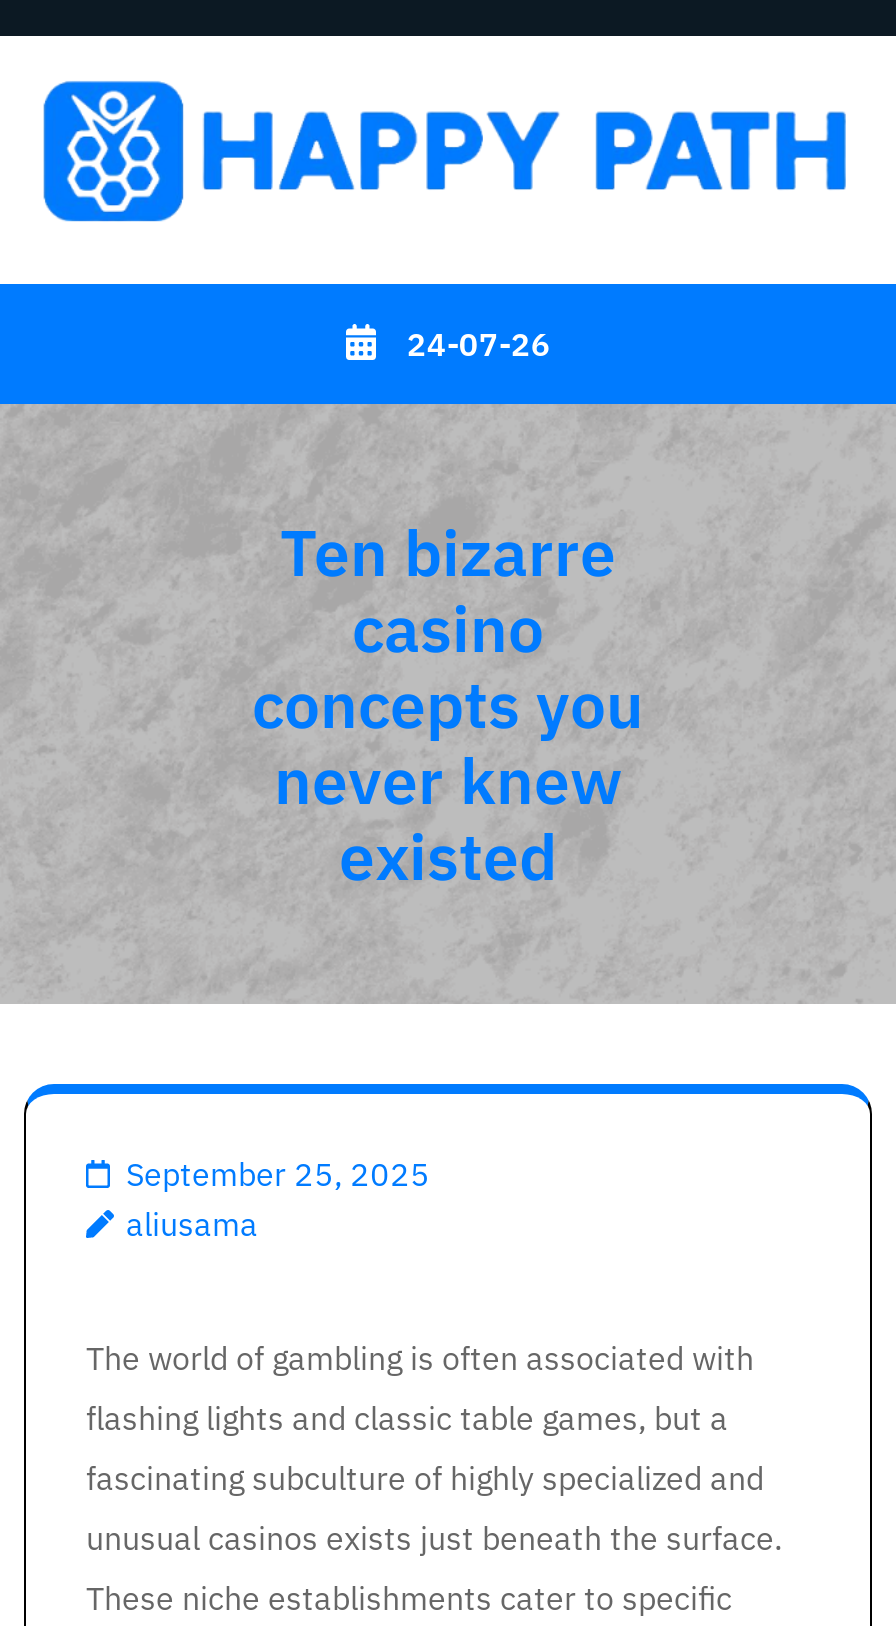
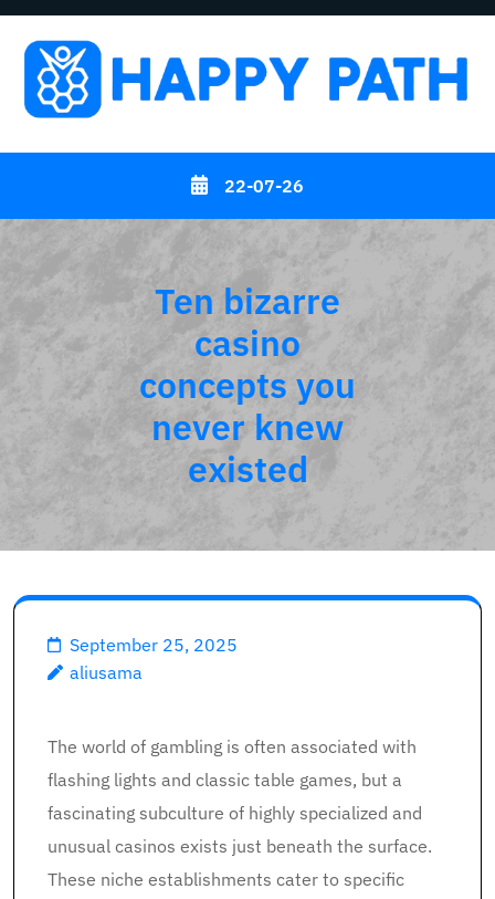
- 24-07-26
+ 22-07-26
